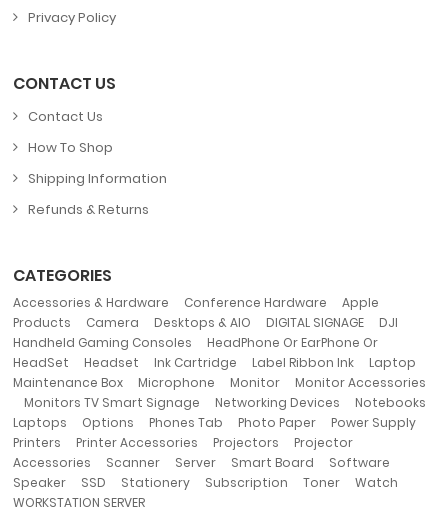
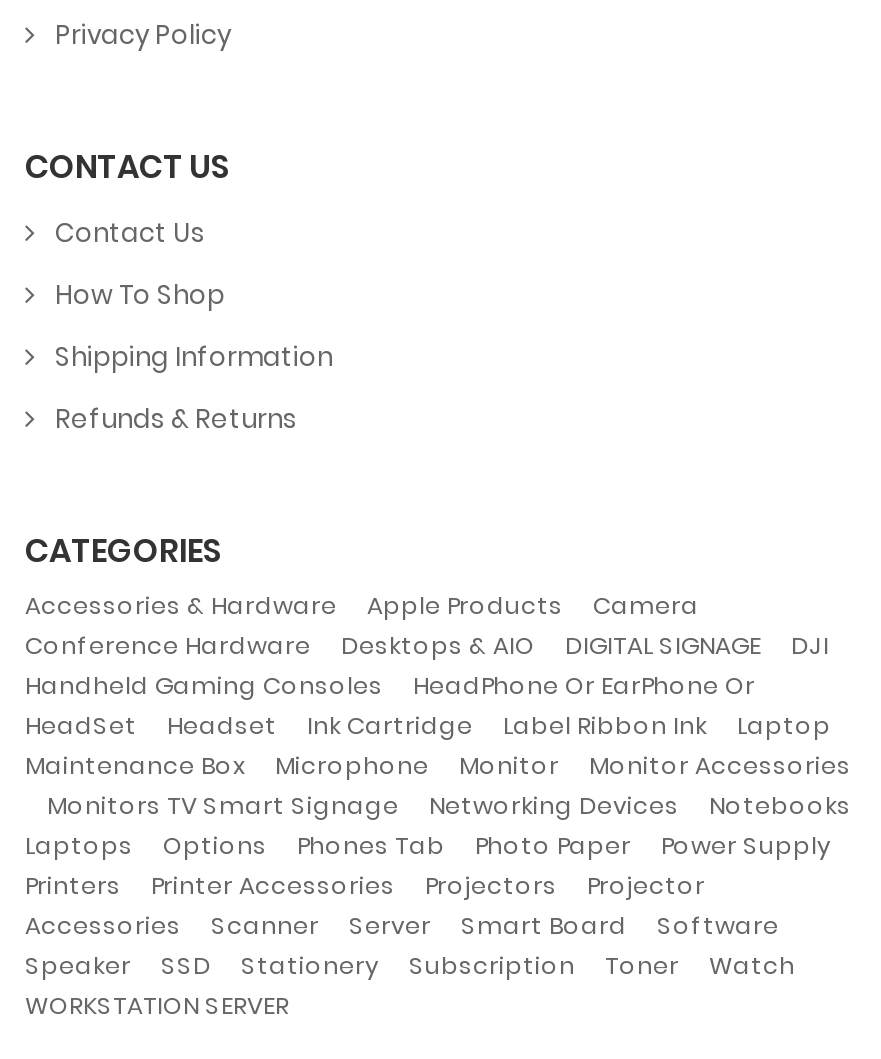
- Accessories & Hardware, Conference Hardware, Apple
+ Accessories & Hardware, Apple Products, Camera,

- Products, Camera, Desktops & AIO, DIGITAL SIGNAGE, DJI,
+ Conference Hardware, Desktops & AIO, DIGITAL SIGNAGE, DJI,
